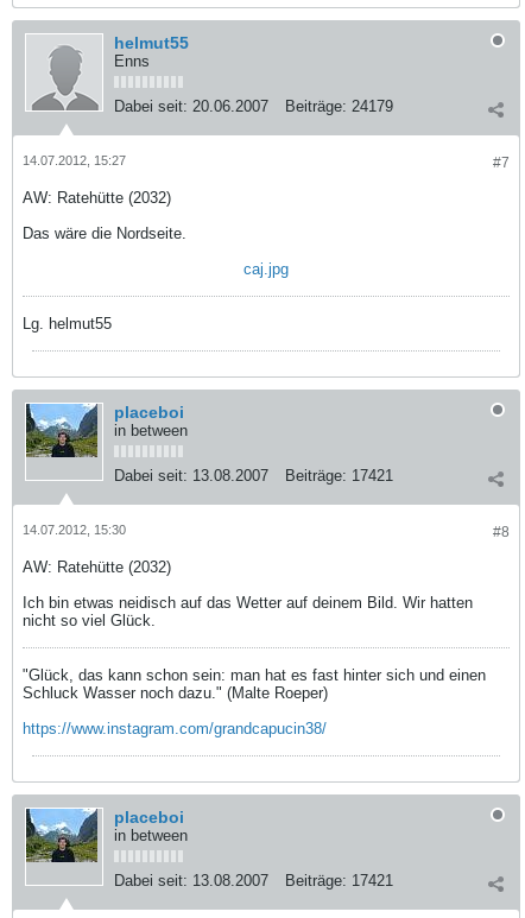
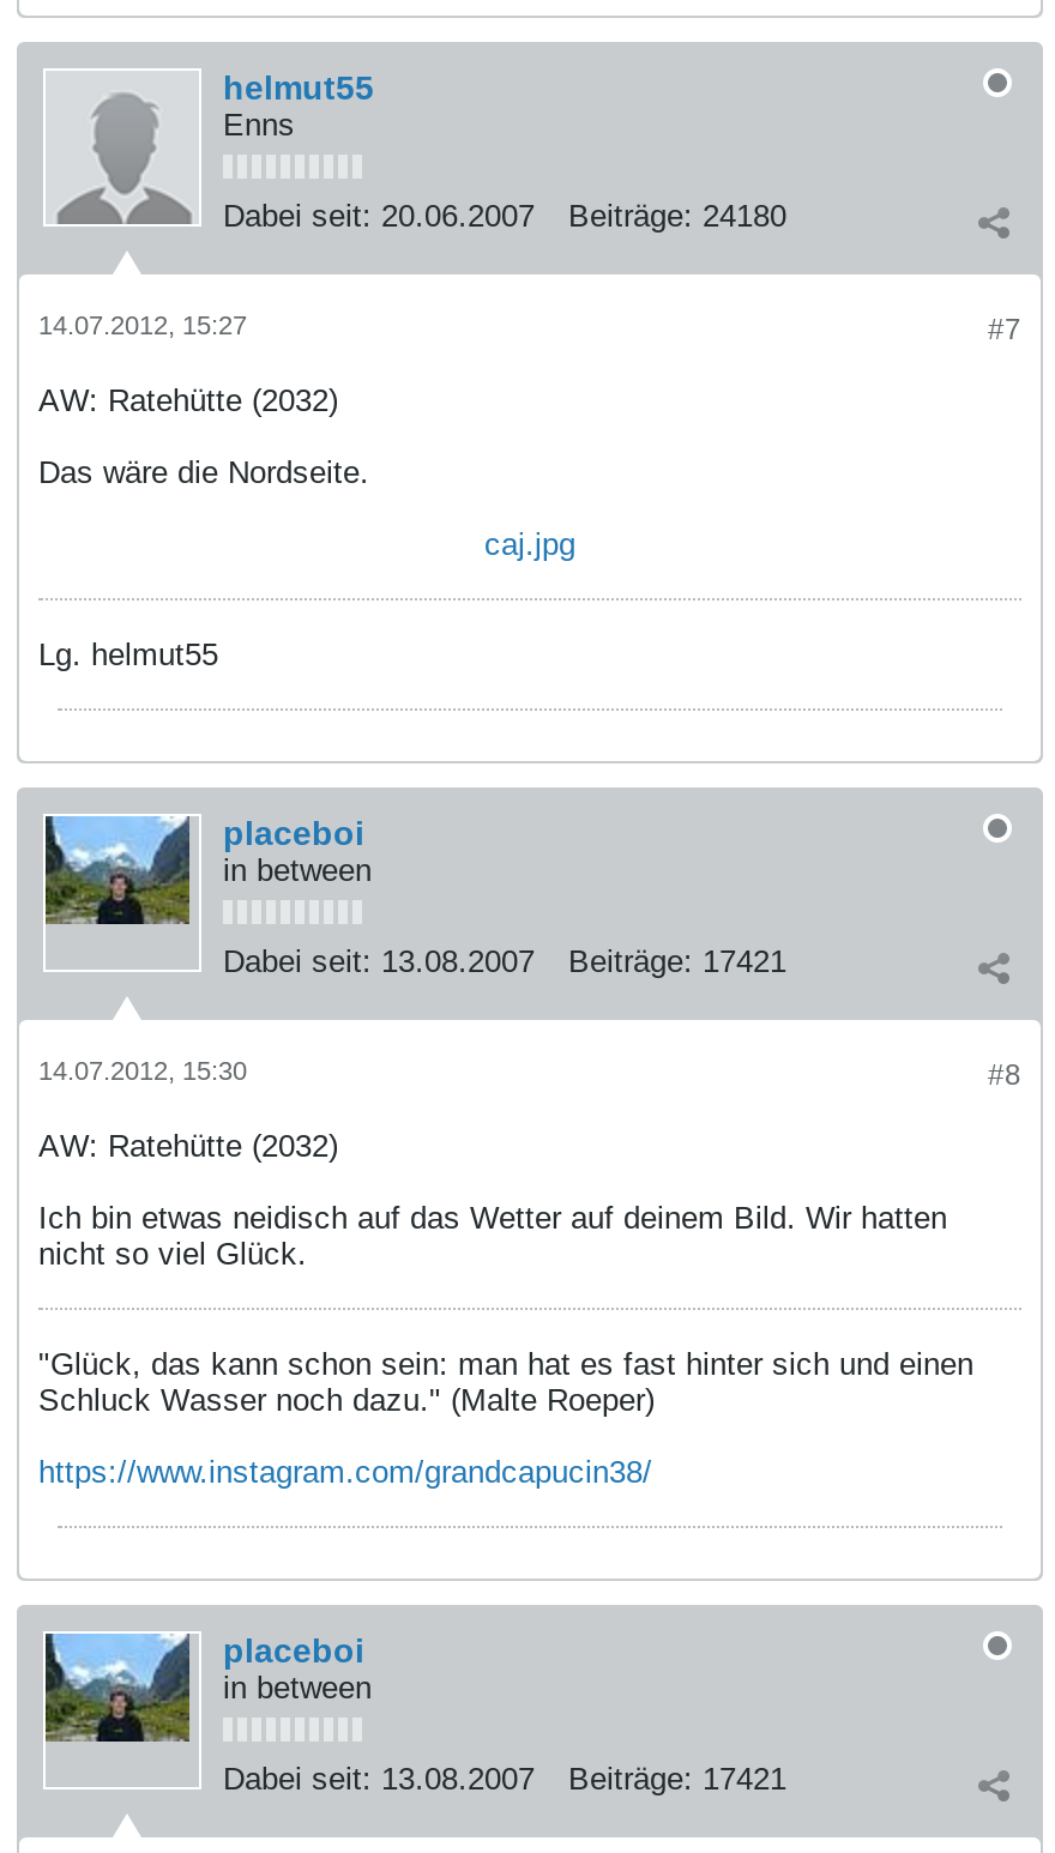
- Dabei seit: 20.06.2007 Beiträge: 24179
+ Dabei seit: 20.06.2007 Beiträge: 24180
